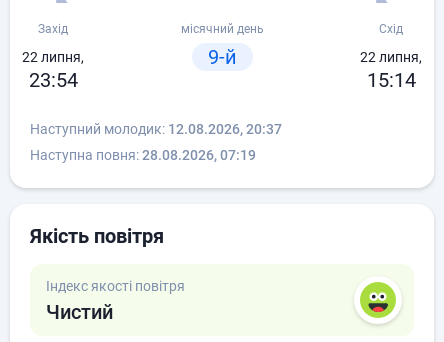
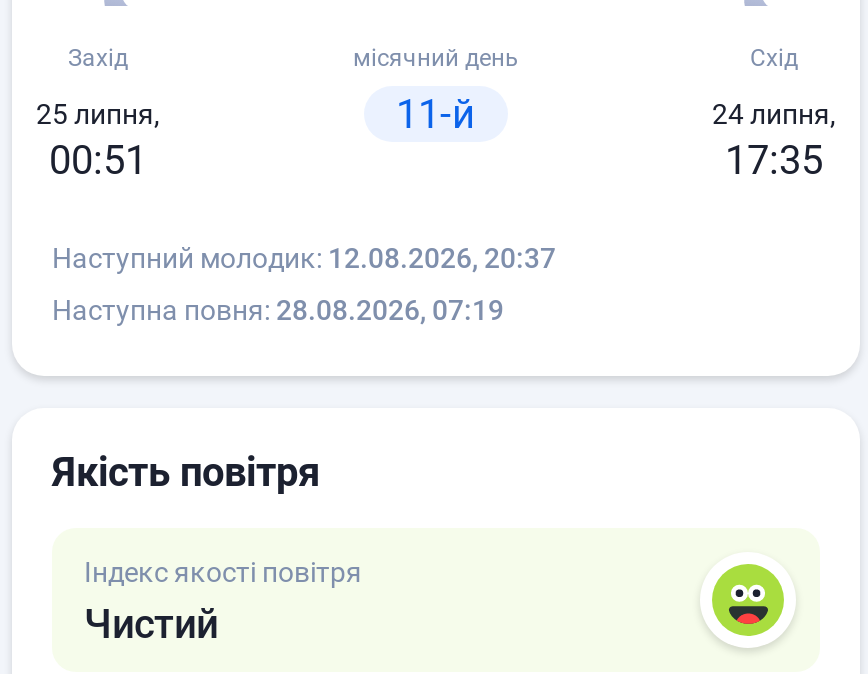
- 22 липня,
+ 25 липня,

- 9-й
+ 11-й

- 22 липня,
+ 24 липня,

- 23:54
+ 00:51

- 15:14
+ 17:35
